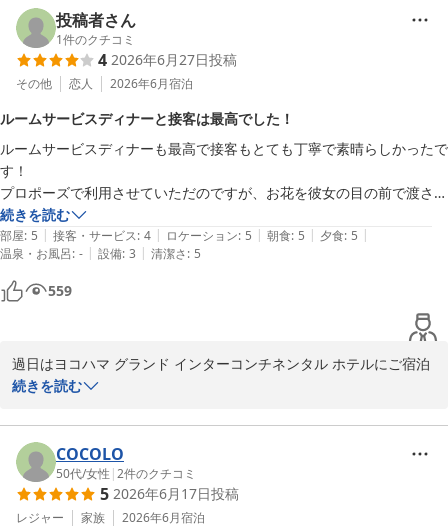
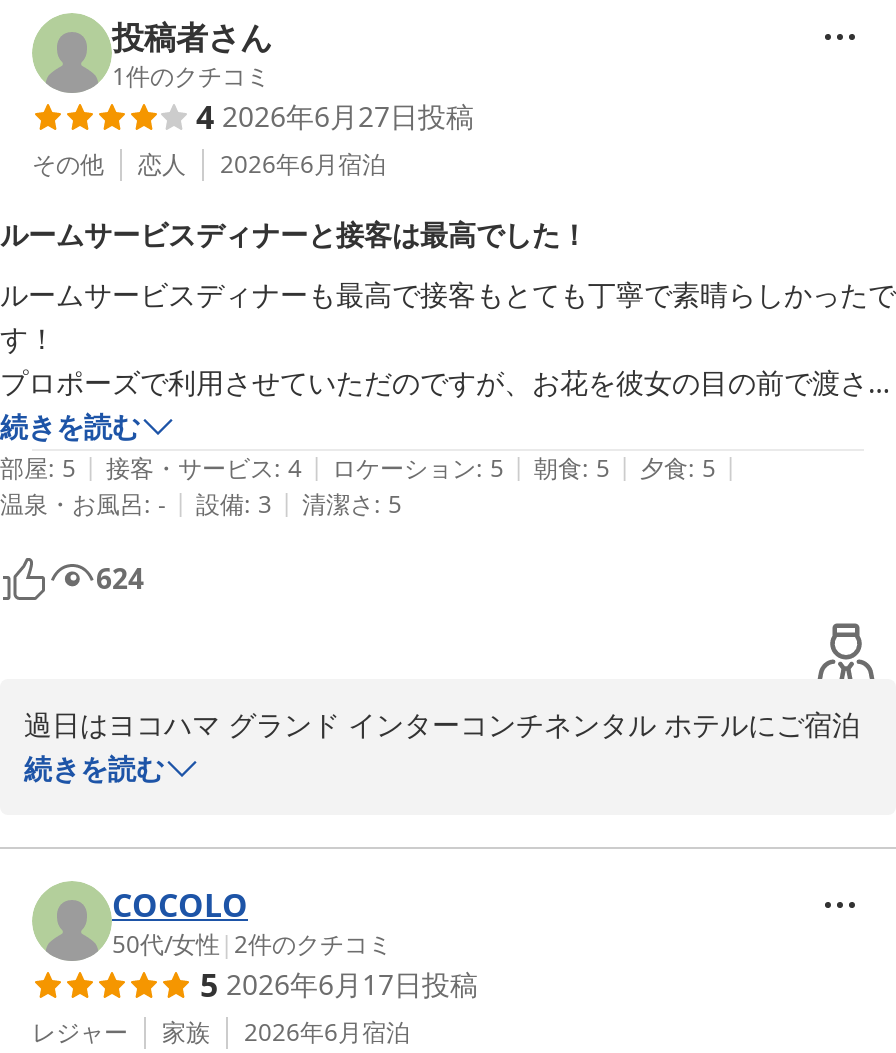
- 559
+ 624
